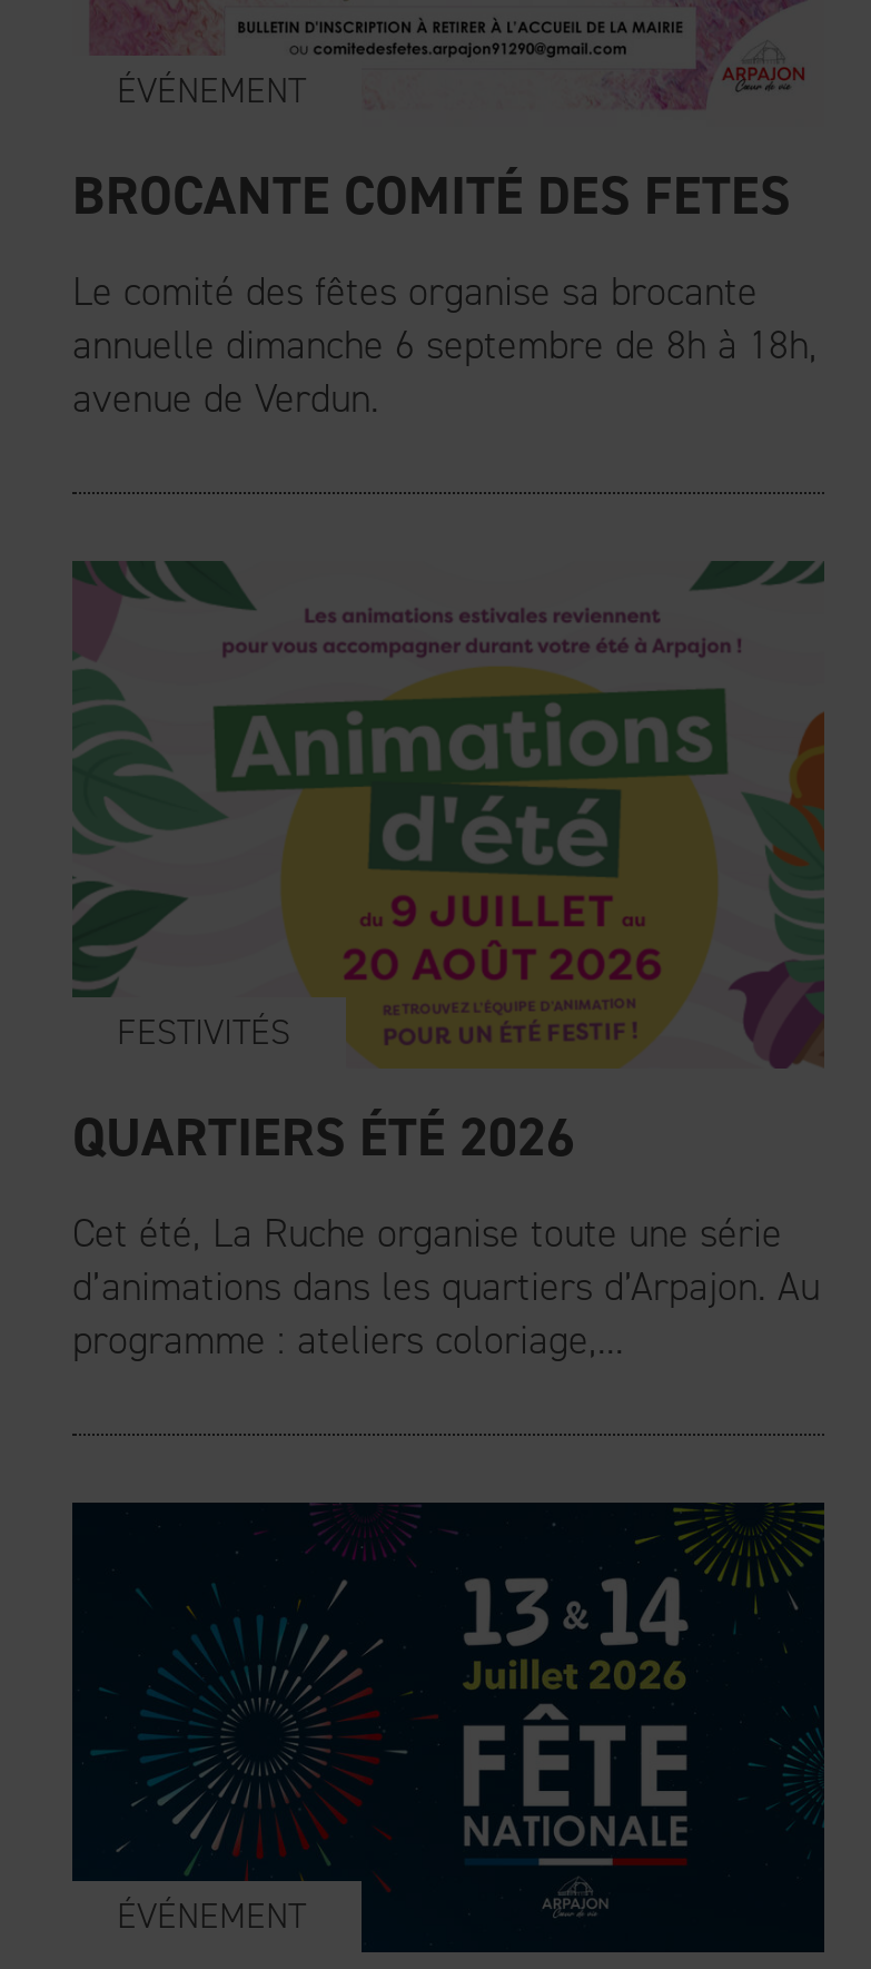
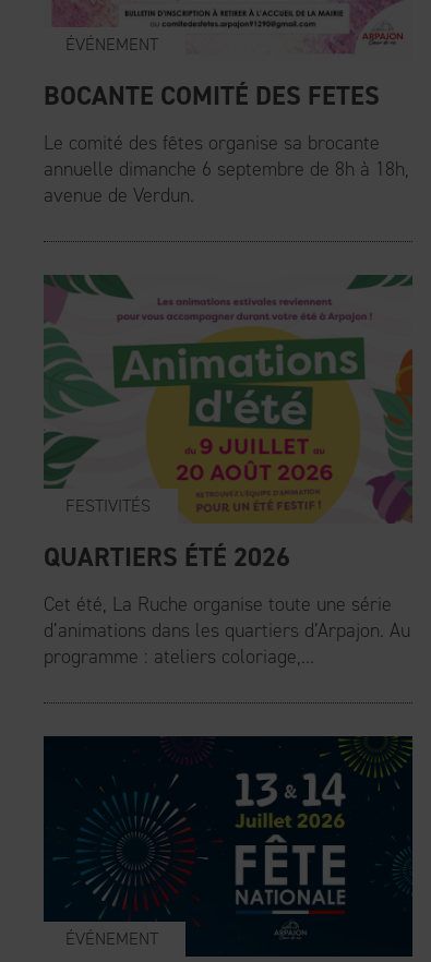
- BROCANTE COMITÉ DES FETES
+ BOCANTE COMITÉ DES FETES
